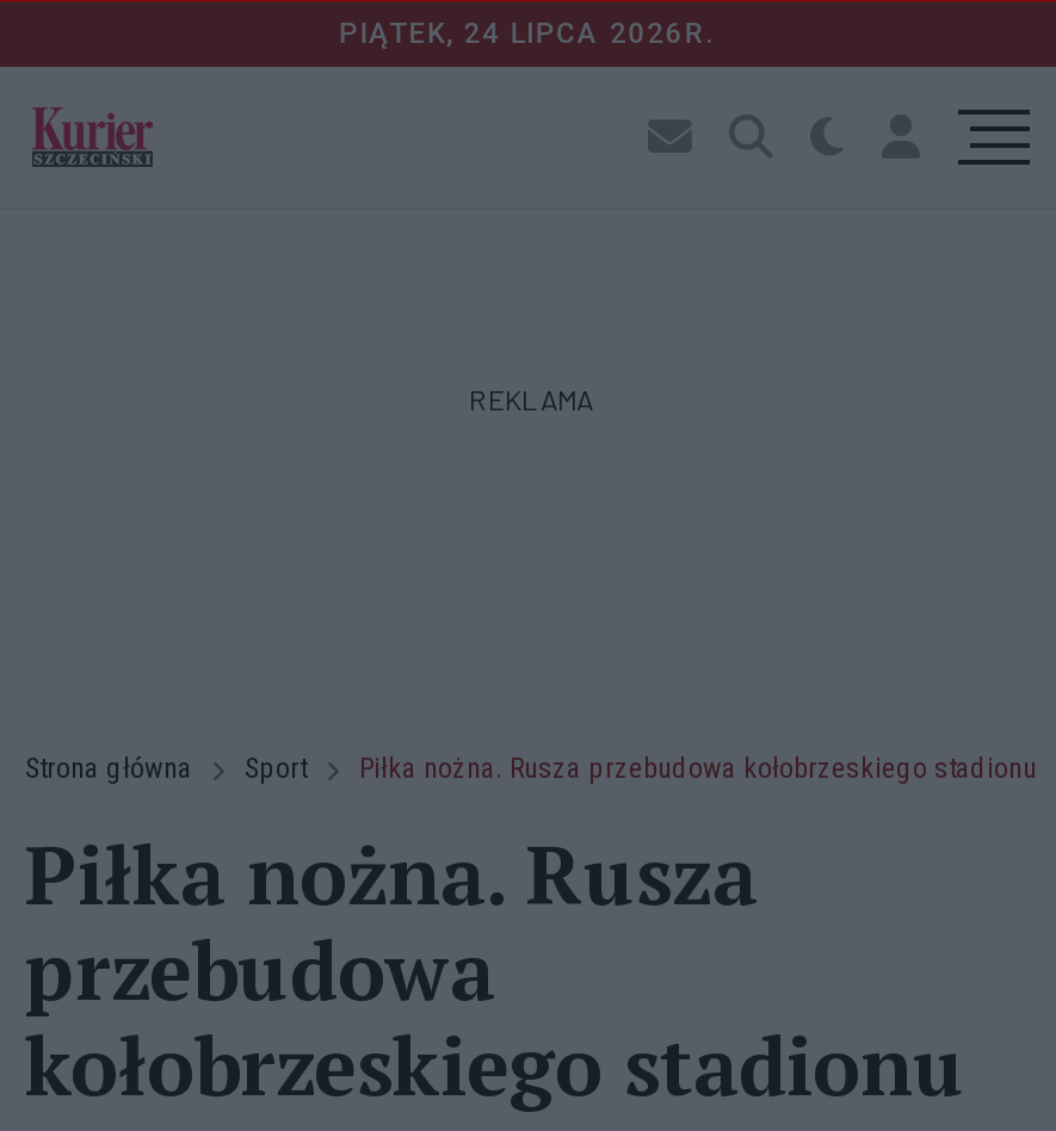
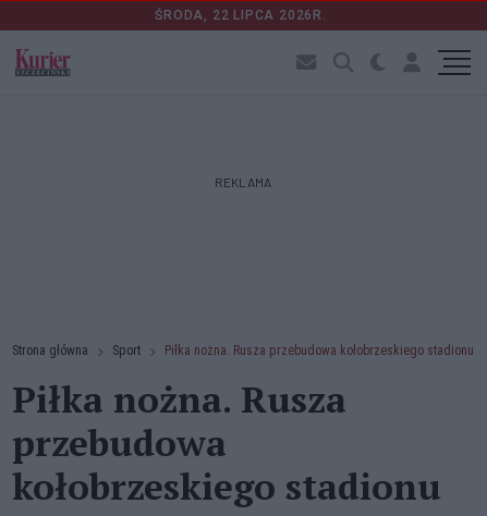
- PIĄTEK, 24 LIPCA 2026R.
+ ŚRODA, 22 LIPCA 2026R.
